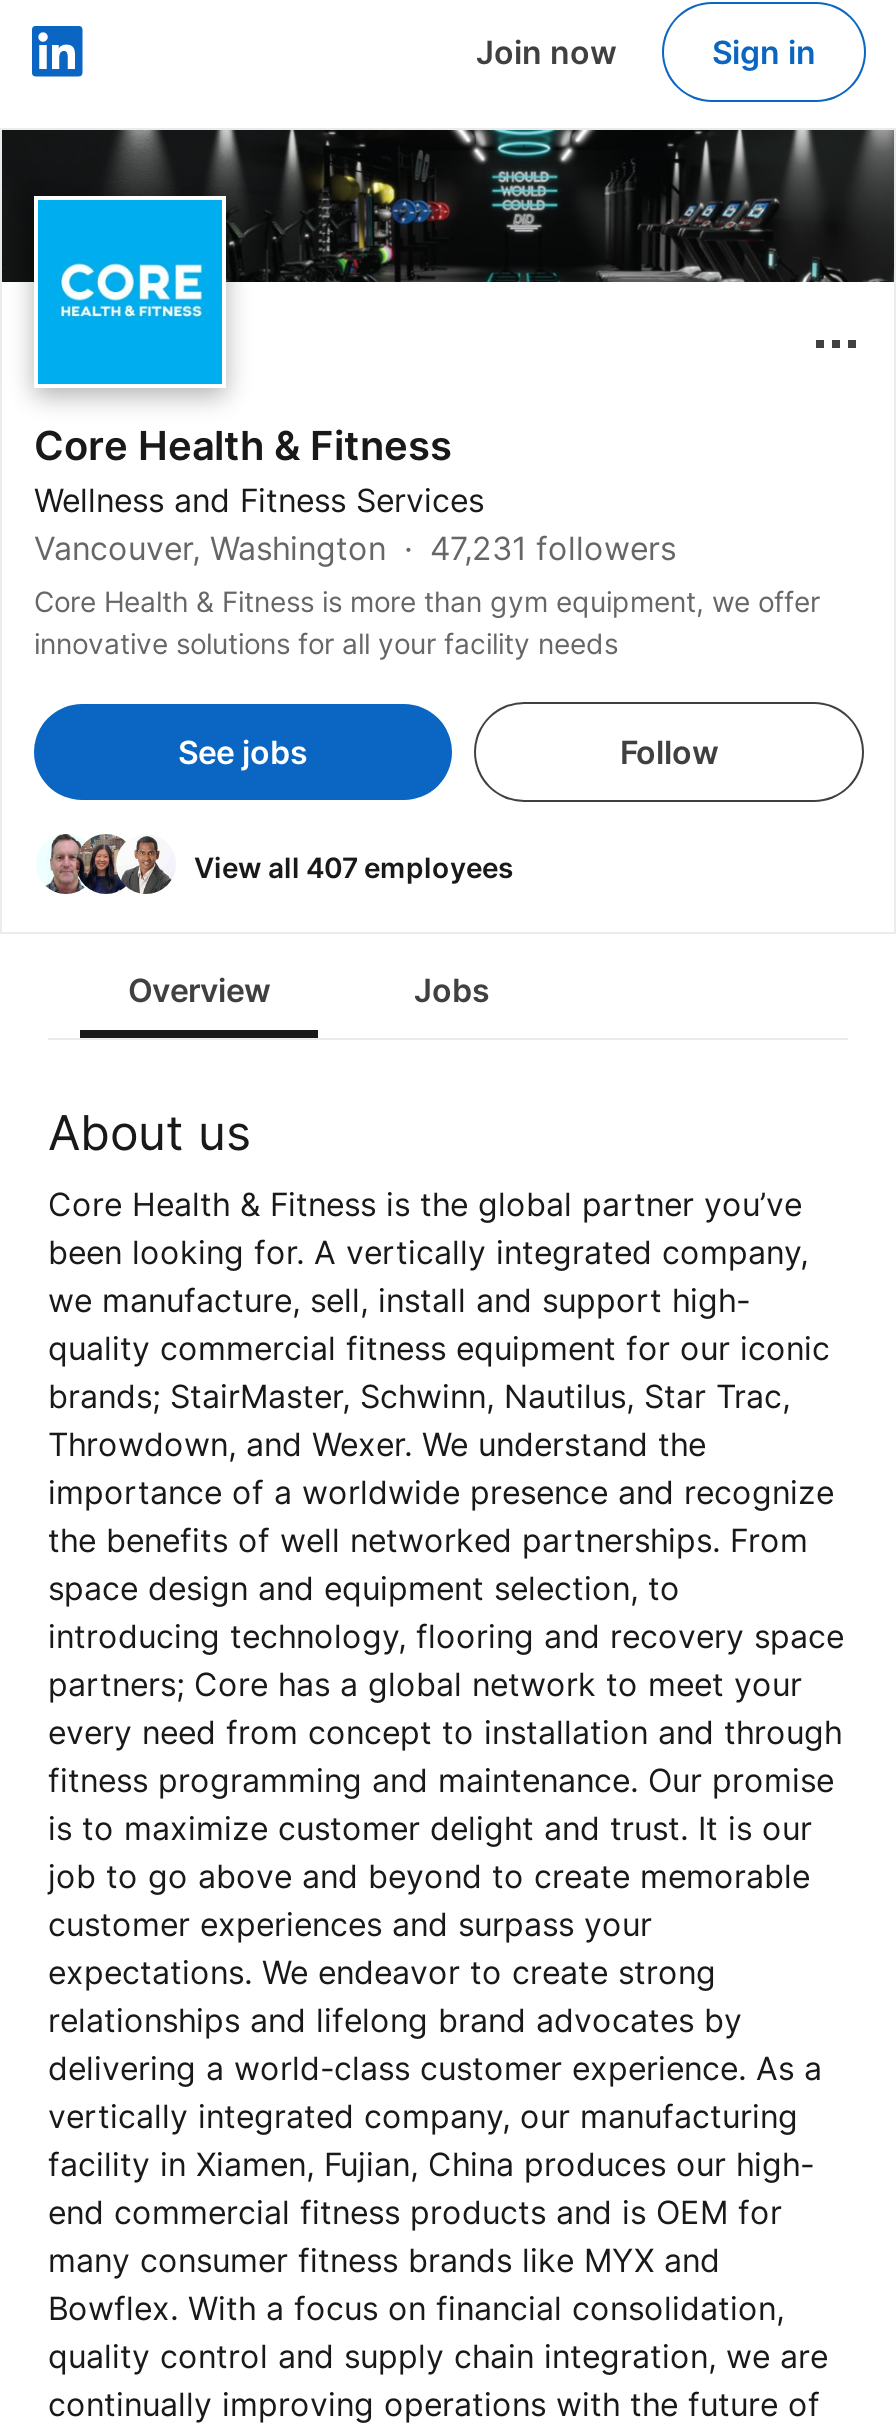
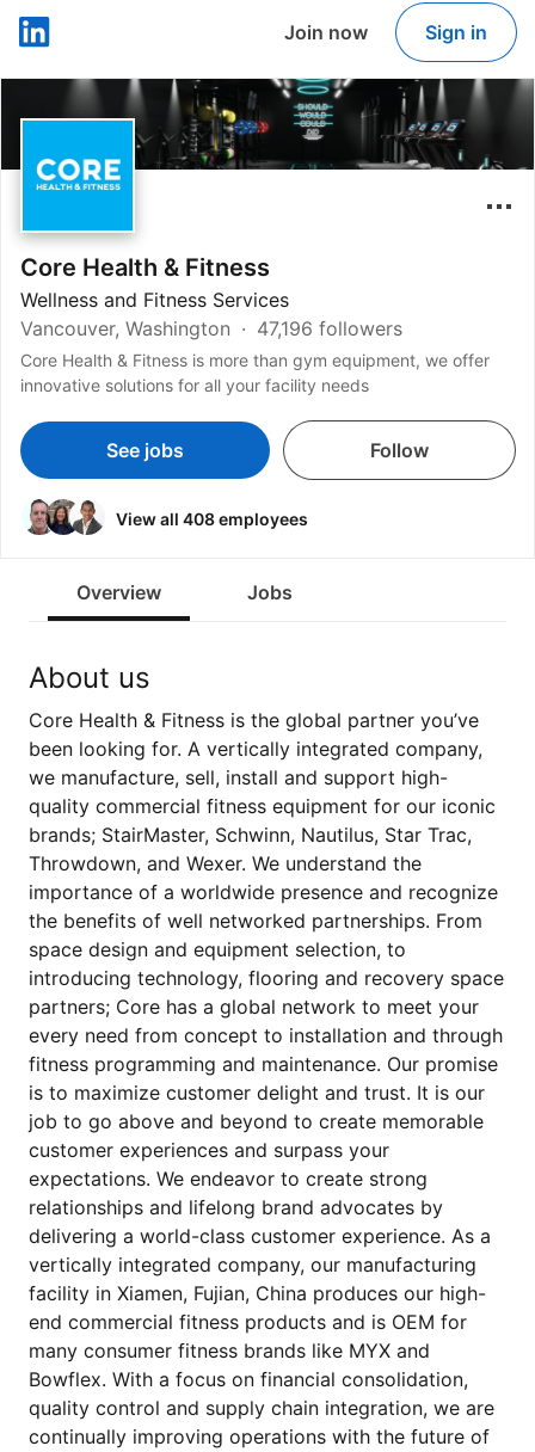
- Vancouver, Washington 47,231 followers
+ Vancouver, Washington 47,196 followers

- View all 407 employees
+ View all 408 employees
